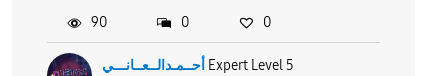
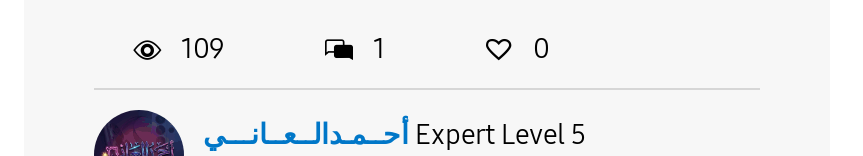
- 90
- 0
+ 109
+ 1
